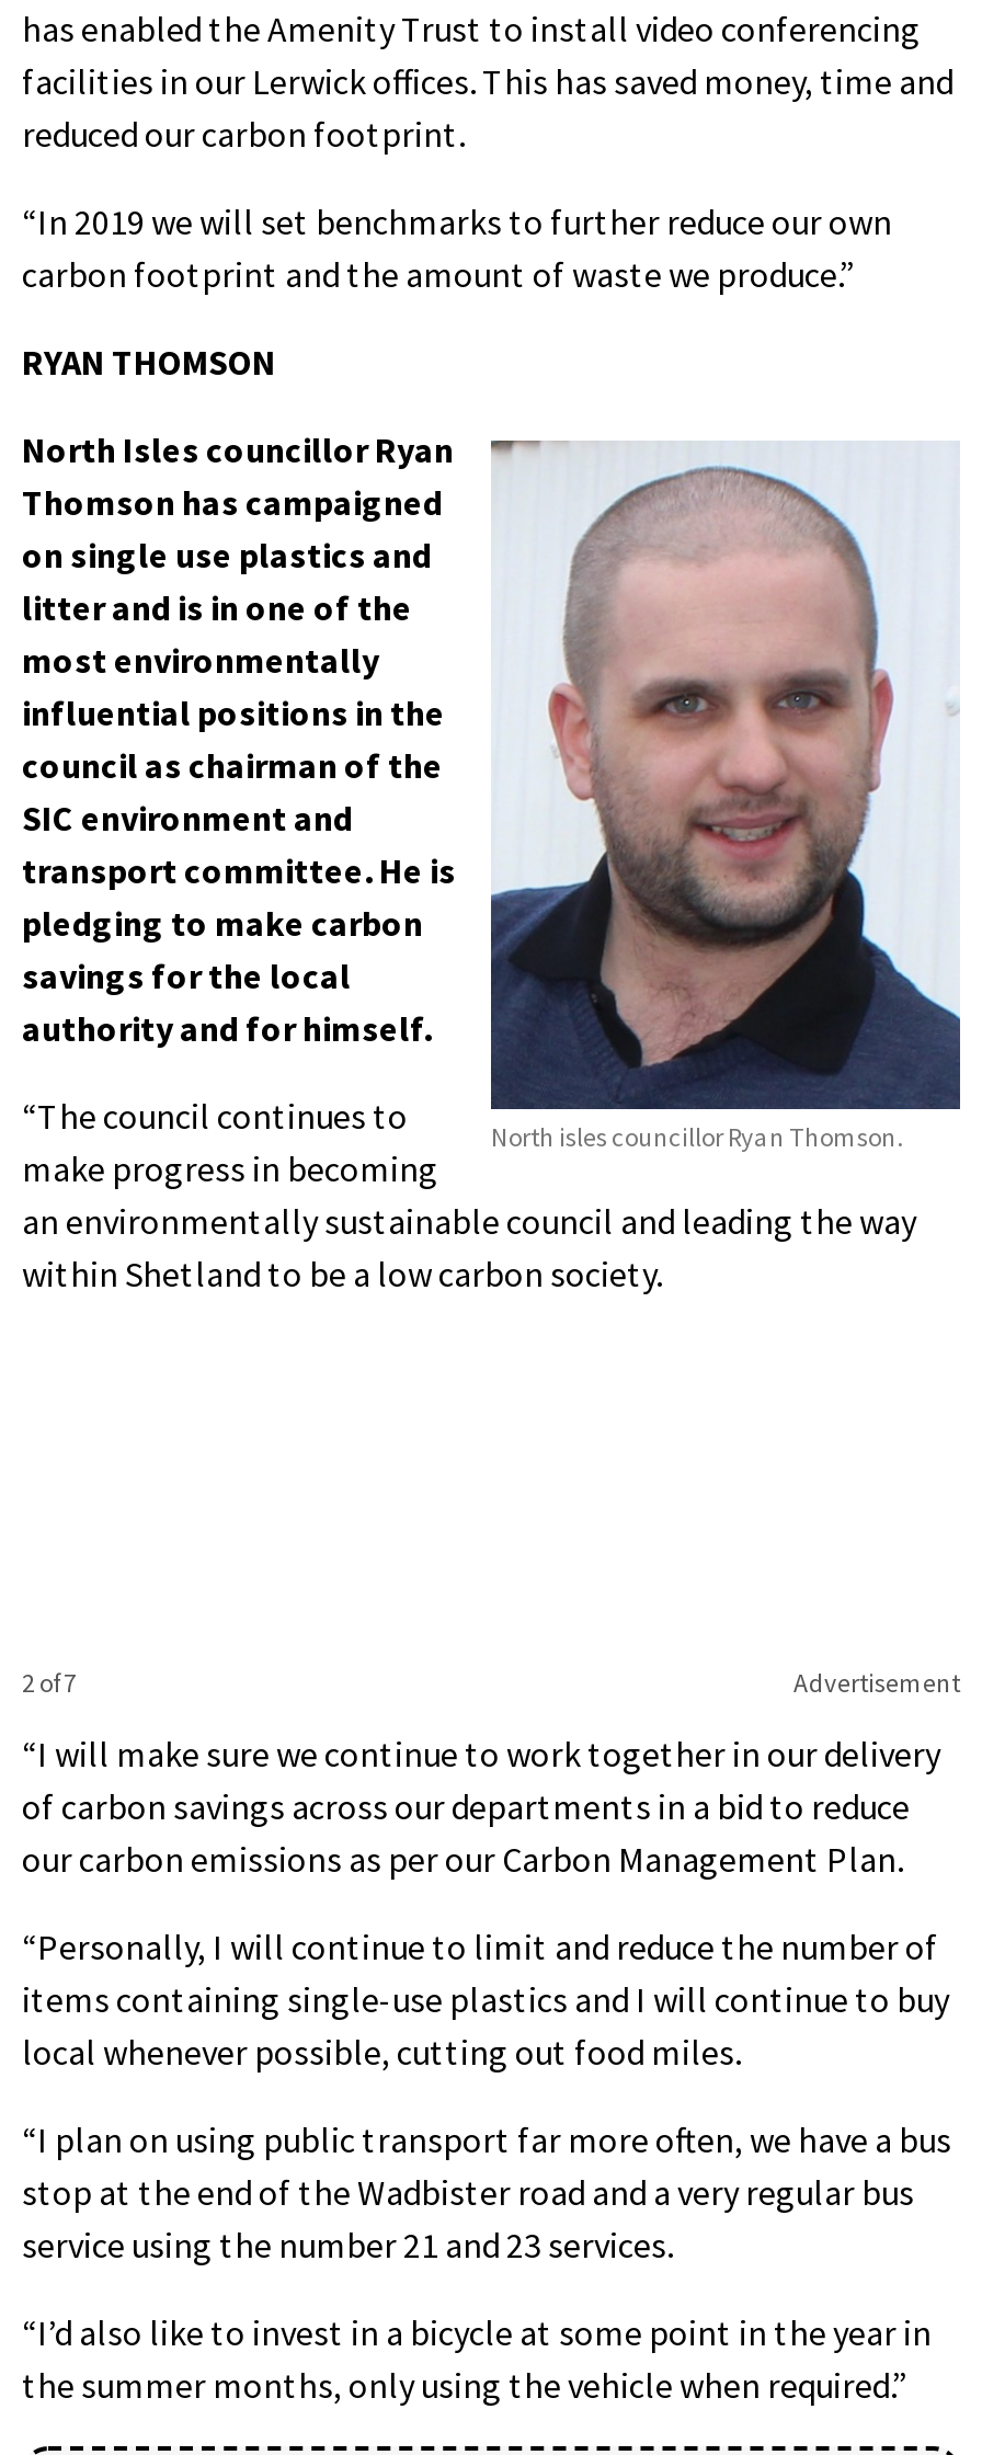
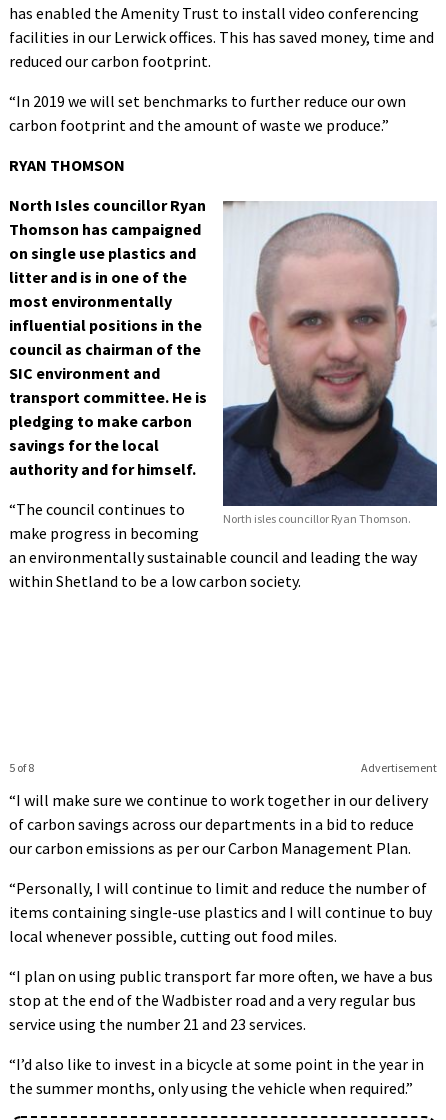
- 2 of 7
+ 5 of 8
